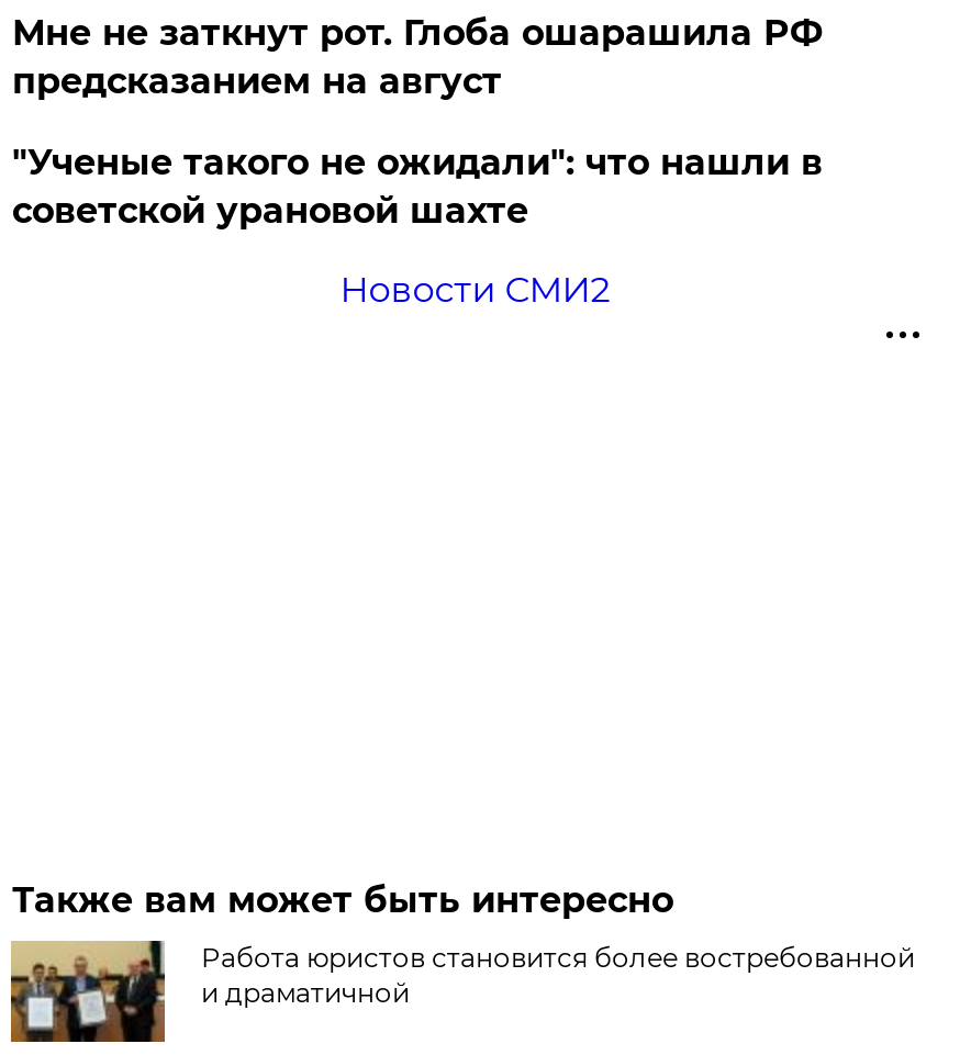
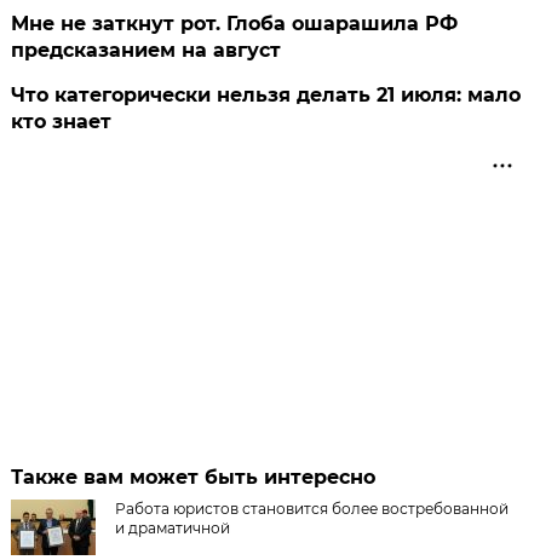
- "Ученые такого не ожидали": что нашли в
- советской урановой шахте
- Новости СМИ2
+ Что категорически нельзя делать 21 июля: мало
+ кто знает
